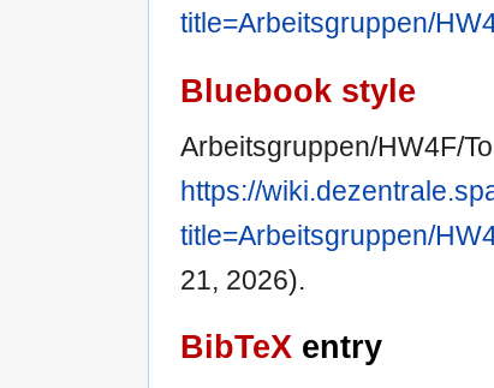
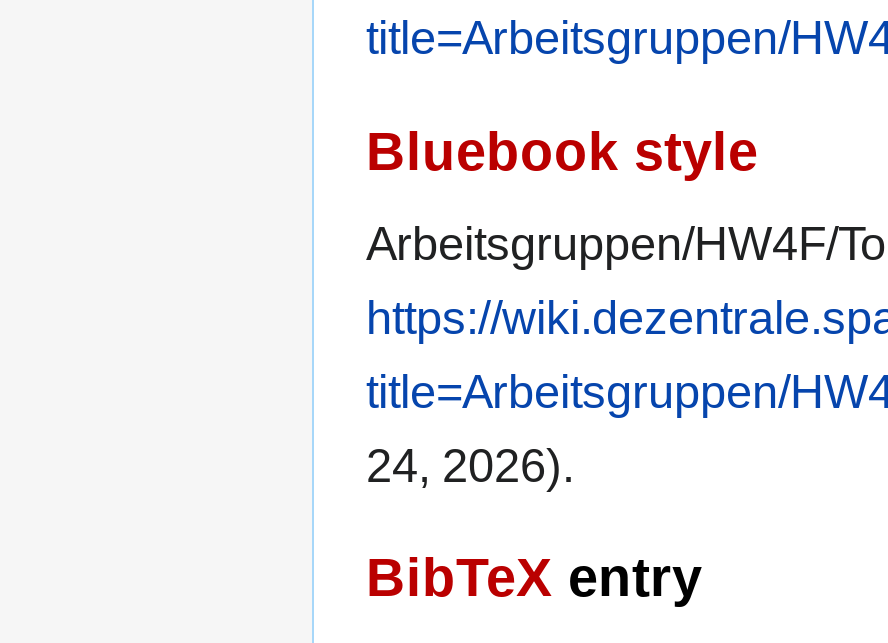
- 21, 2026).
+ 24, 2026).
